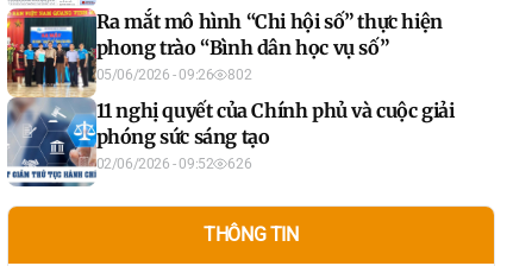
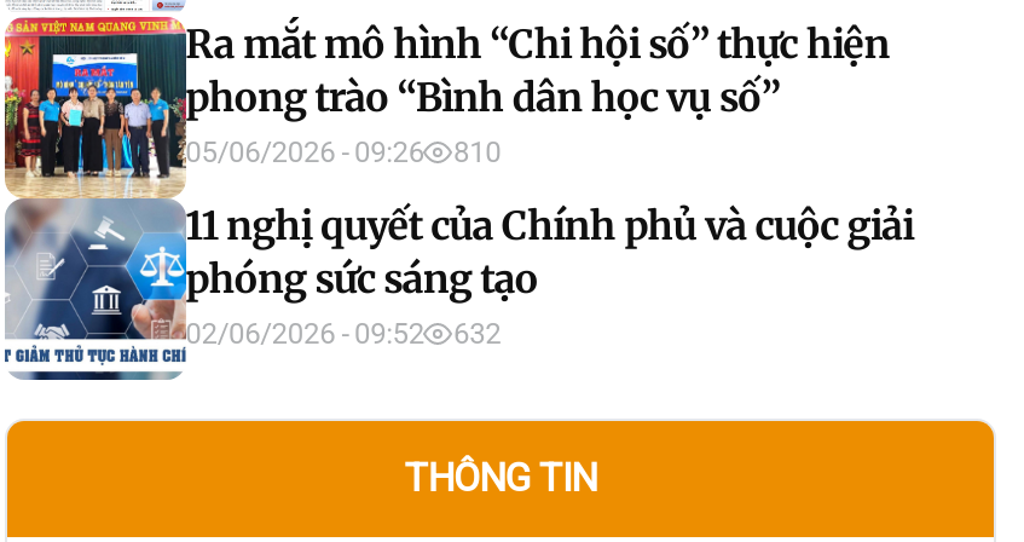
- 05/06/2026 - 09:26 802
+ 05/06/2026 - 09:26 810

- 02/06/2026 - 09:52 626
+ 02/06/2026 - 09:52 632
